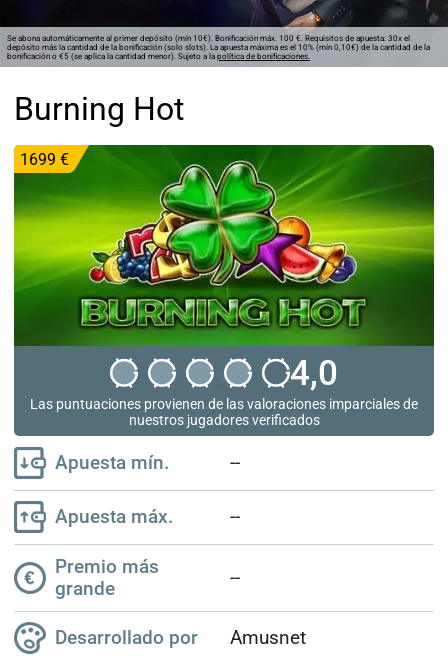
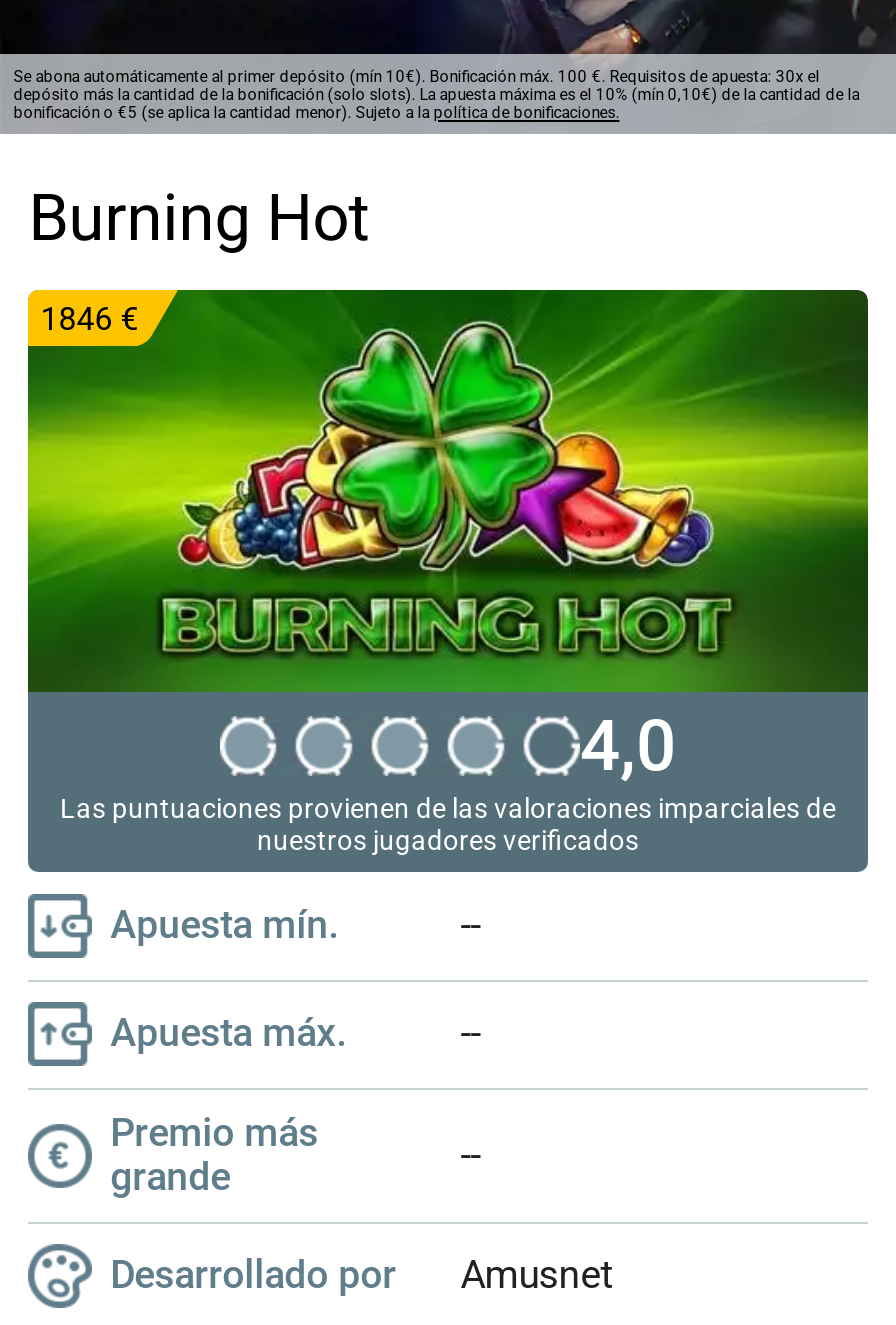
- 1699 €
+ 1846 €
